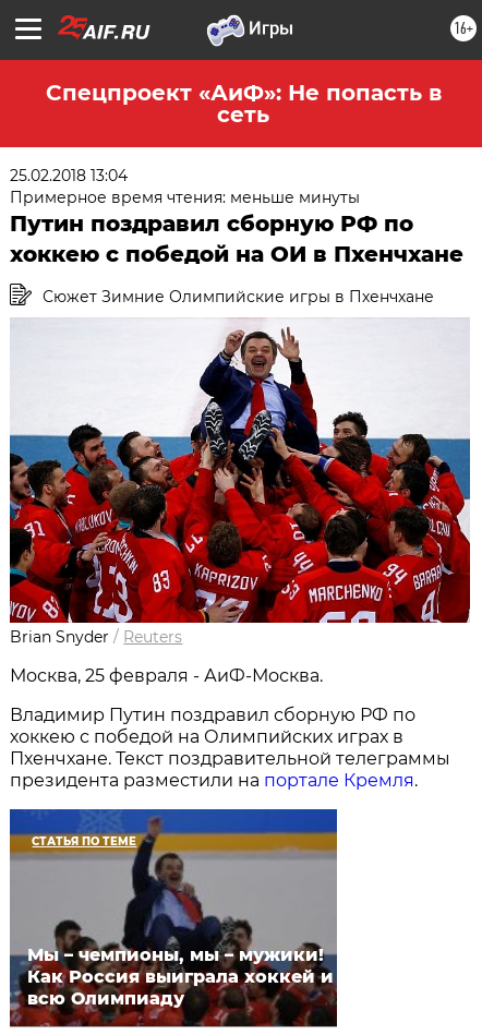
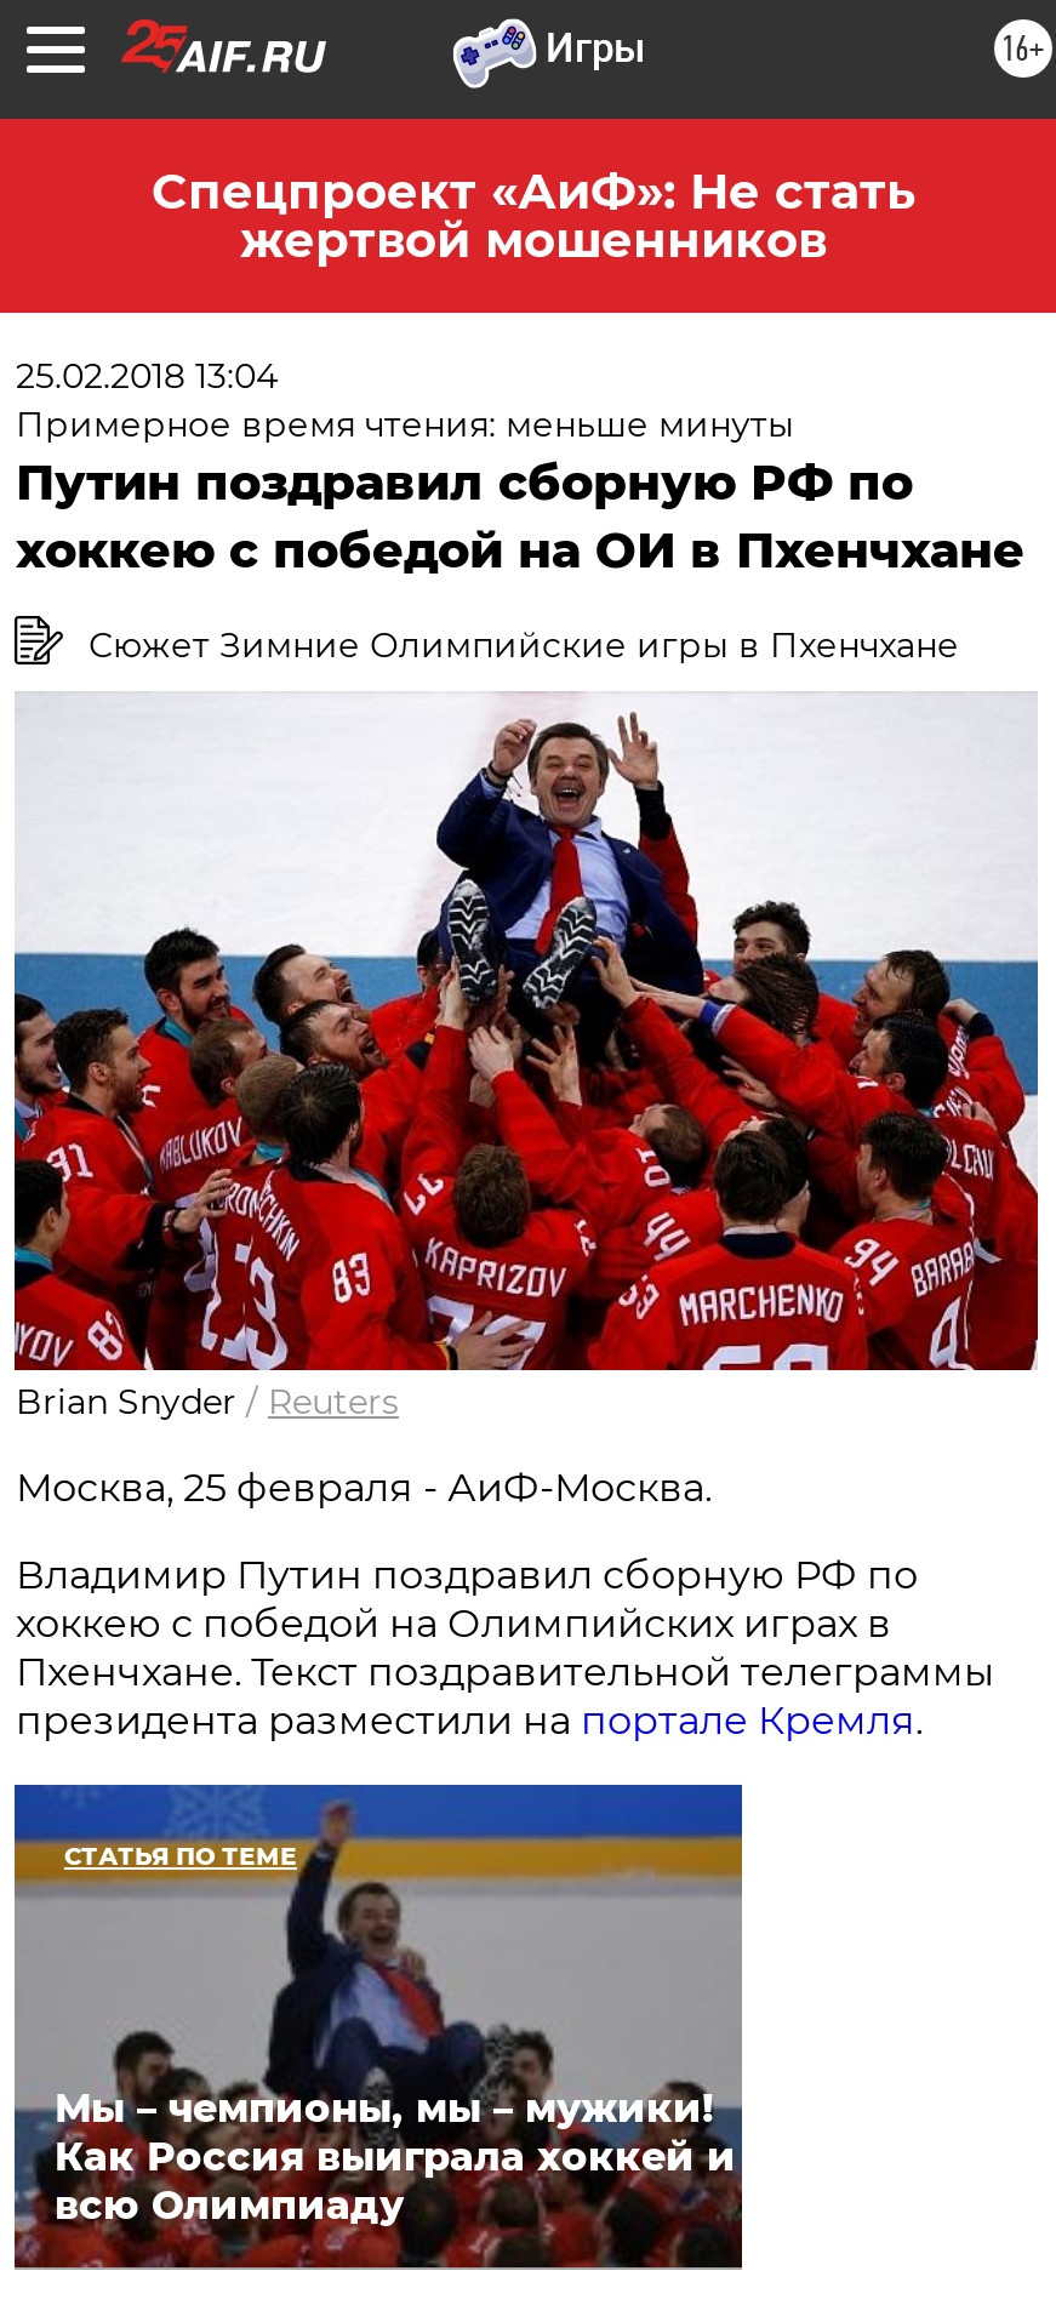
- Спецпроект «АиФ»: Не попасть в
- сеть
+ Спецпроект «АиФ»: Не стать
+ жертвой мошенников
